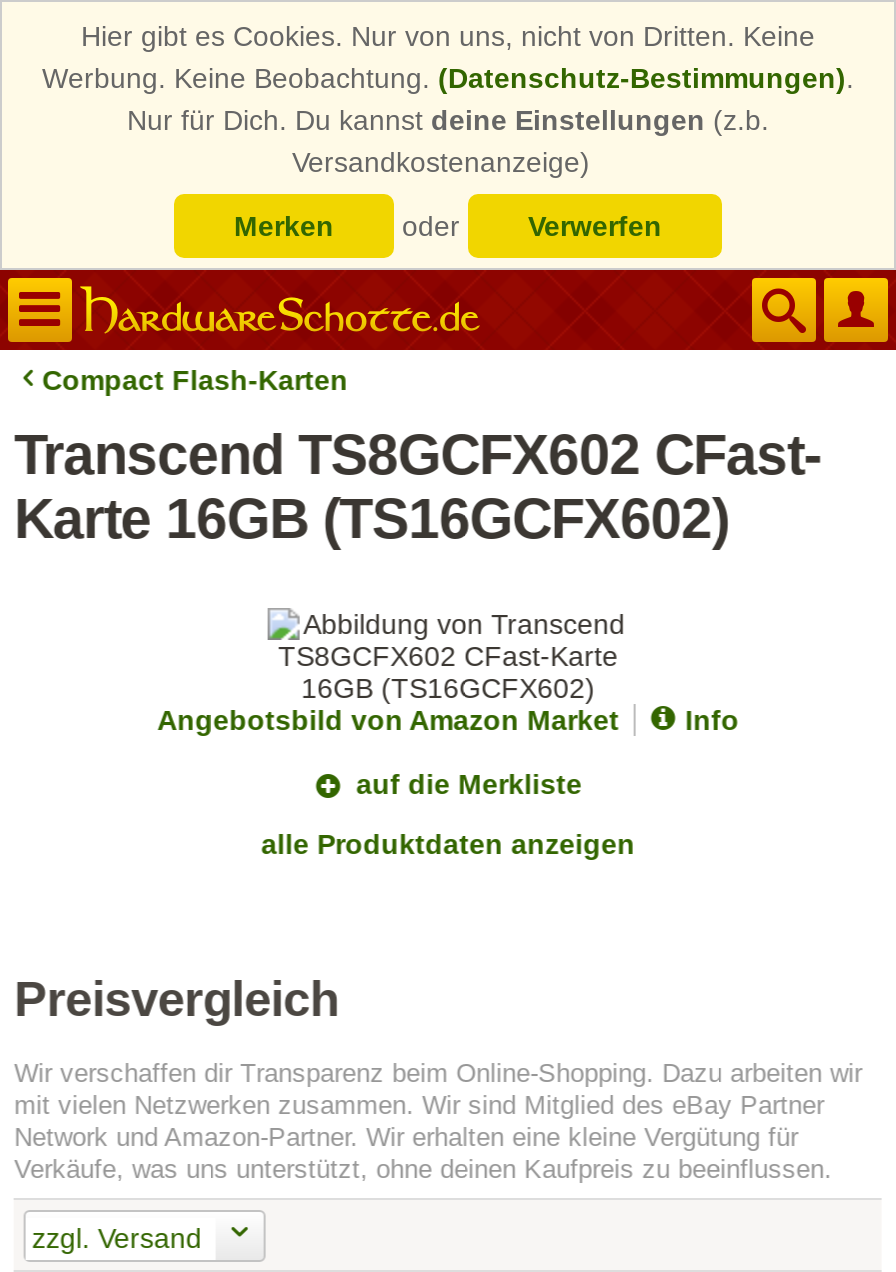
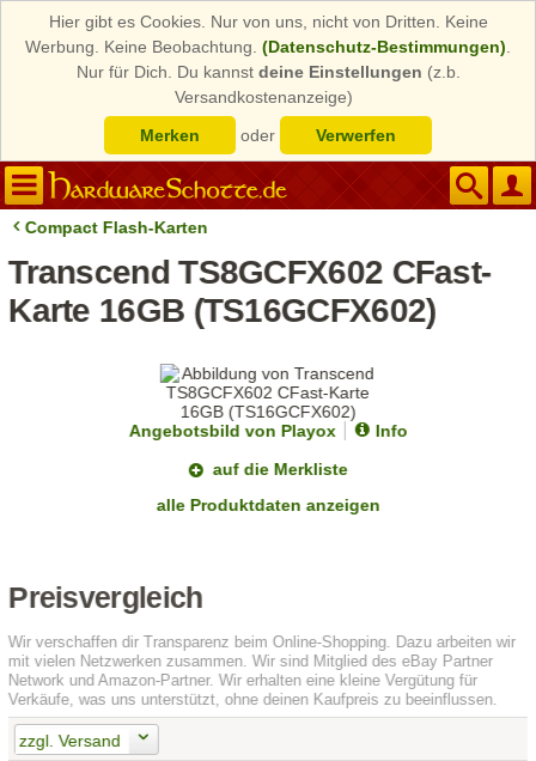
- Angebotsbild von Amazon Market
+ Angebotsbild von Playox
